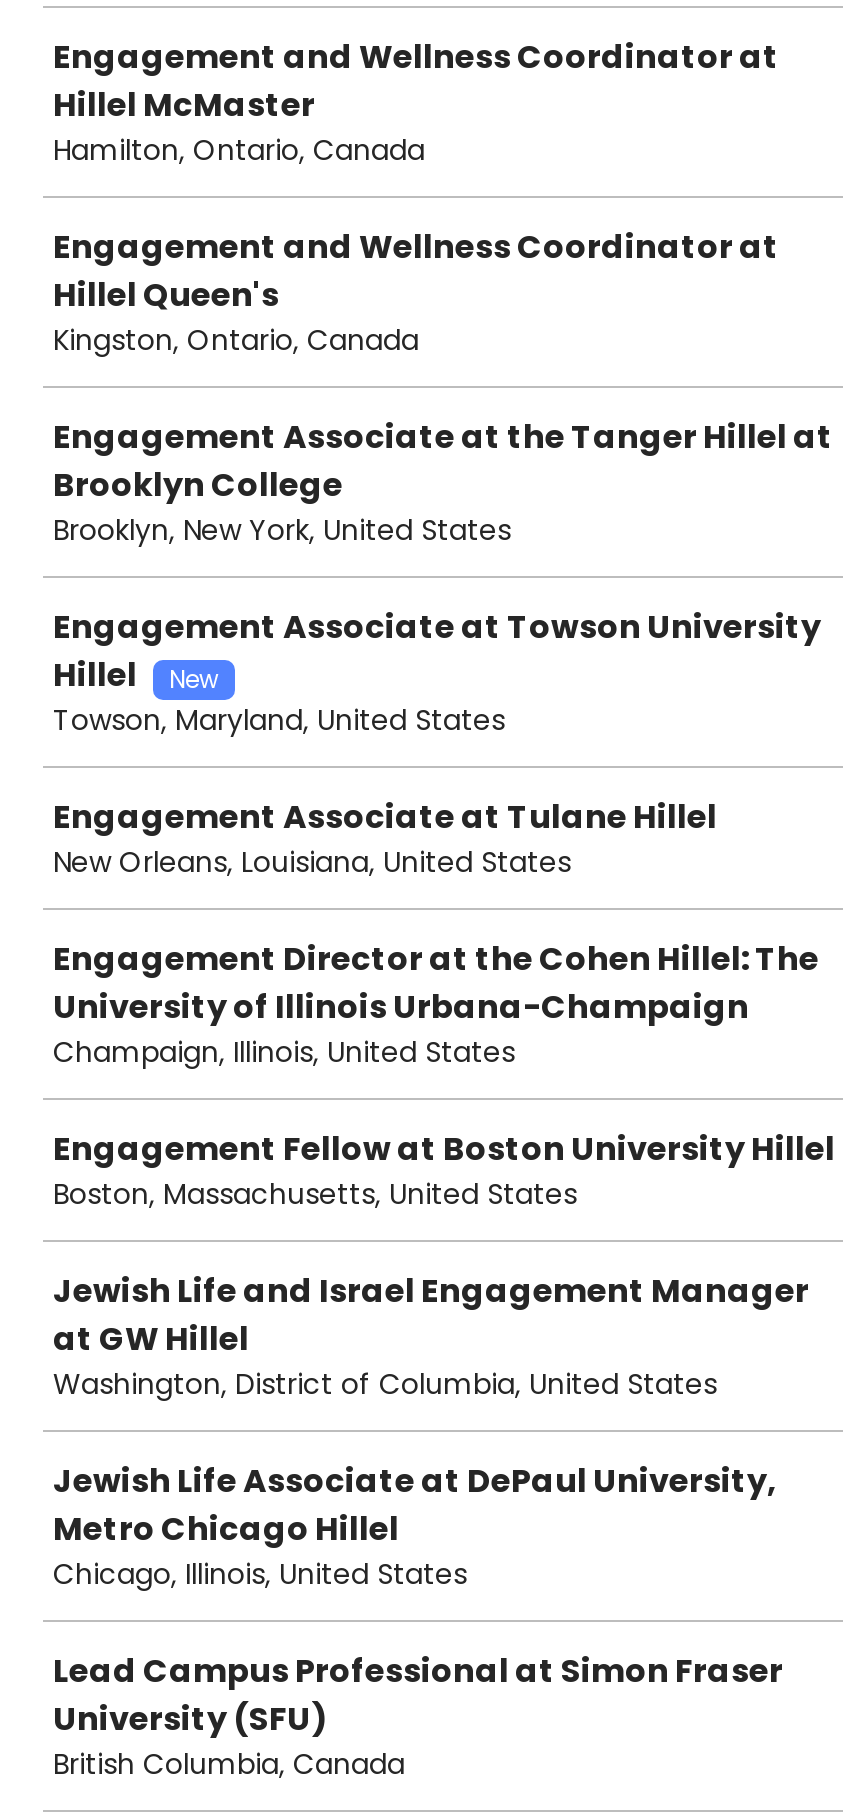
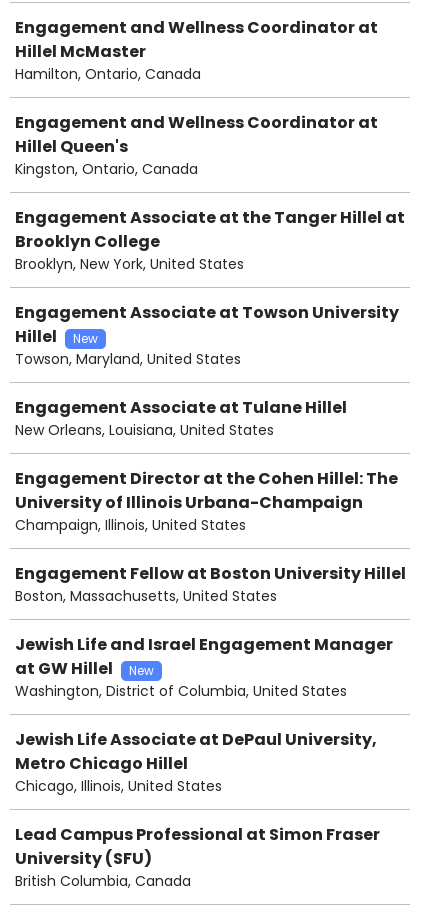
+ New
